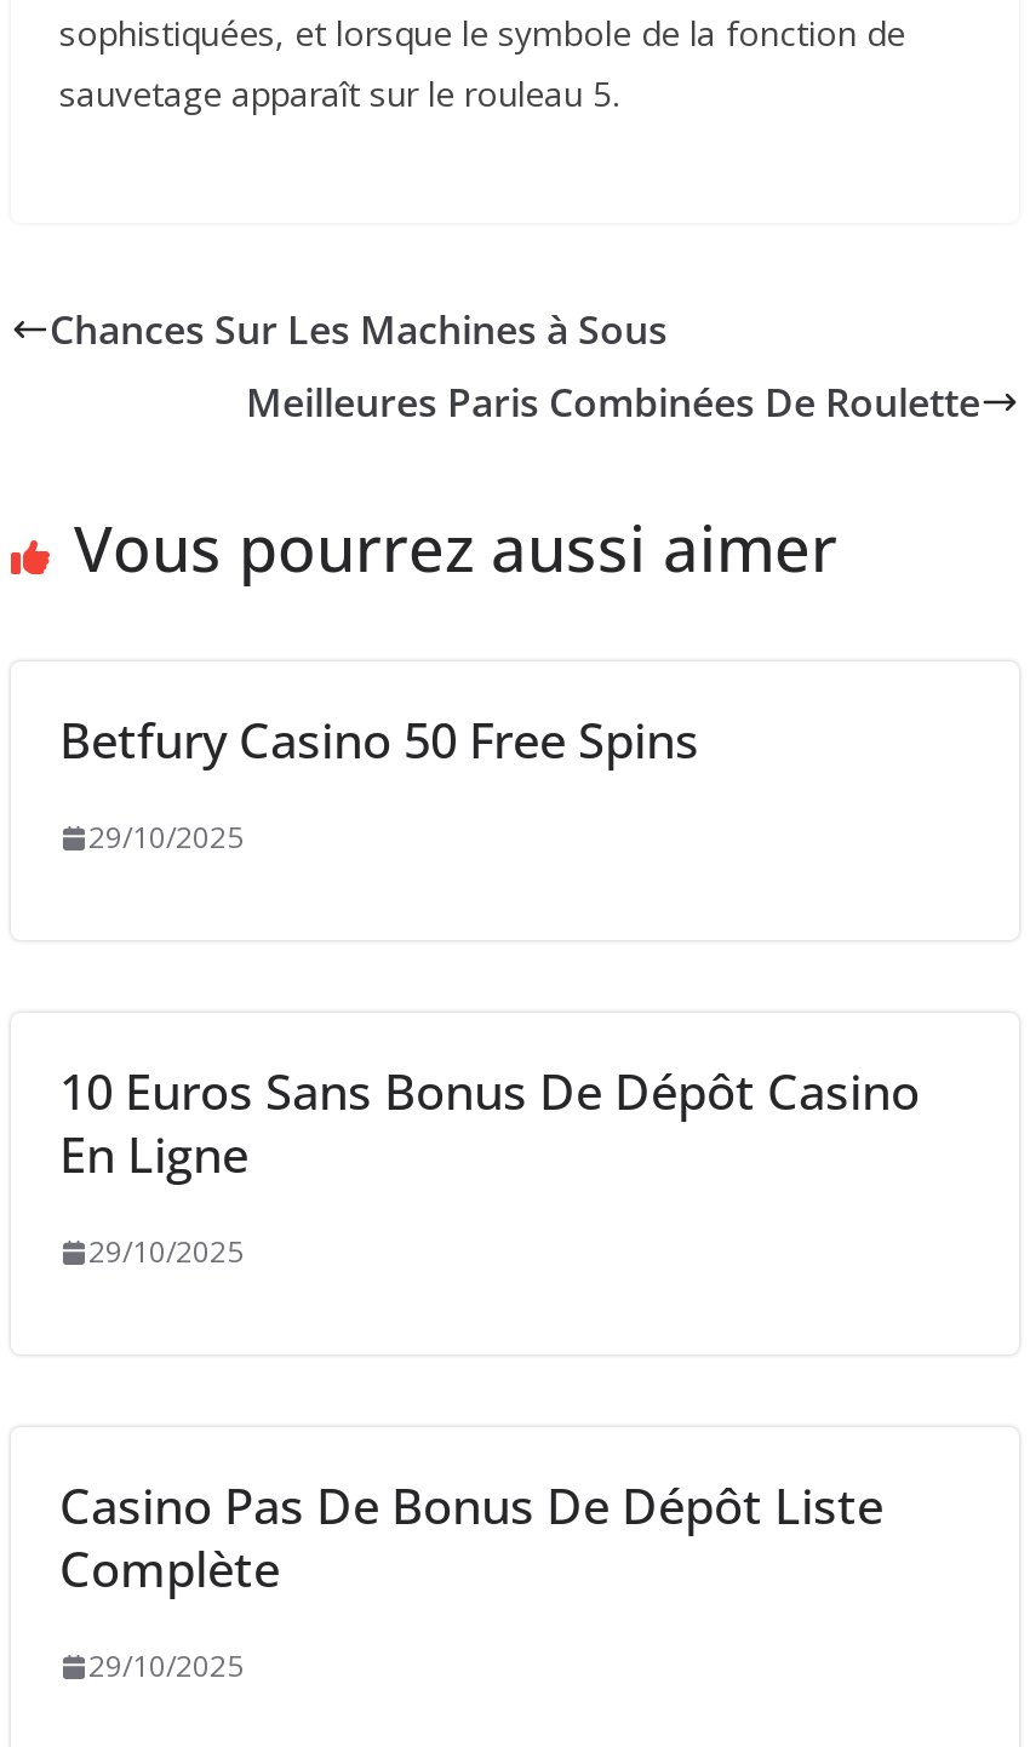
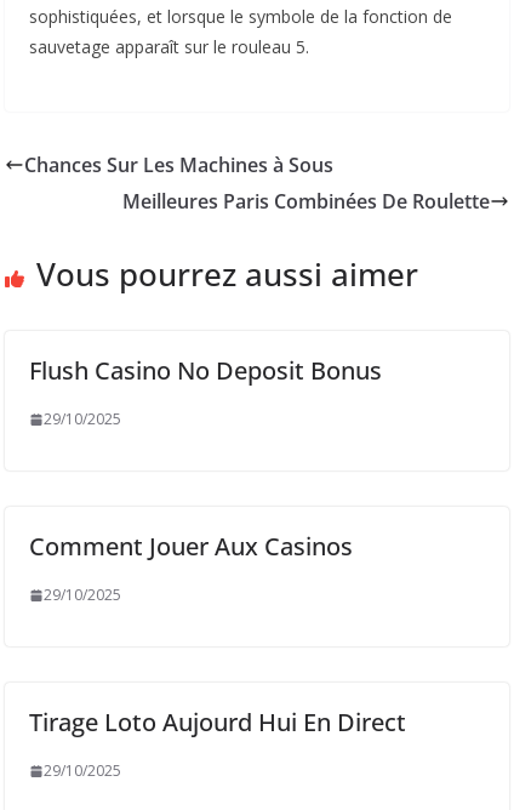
- Betfury Casino 50 Free Spins
+ Flush Casino No Deposit Bonus

- 10 Euros Sans Bonus De Dépôt Casino
- En Ligne
+ Comment Jouer Aux Casinos

- Casino Pas De Bonus De Dépôt Liste
- Complète
+ Tirage Loto Aujourd Hui En Direct
